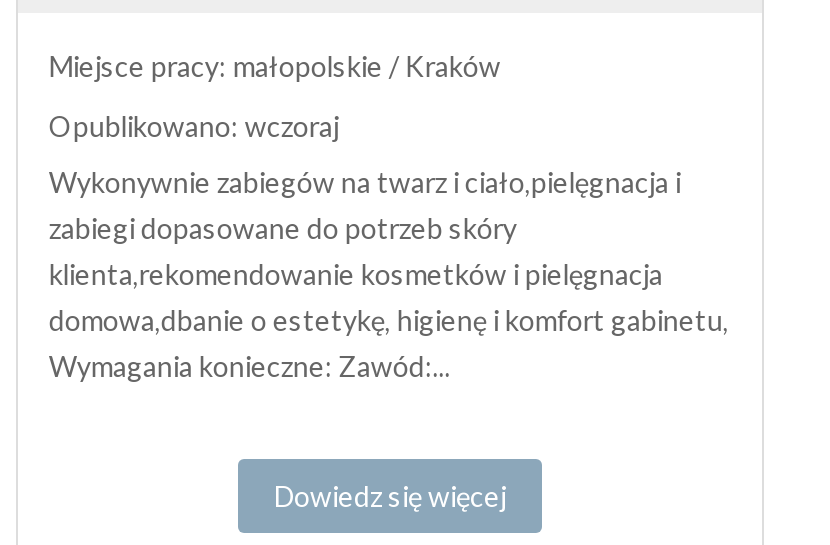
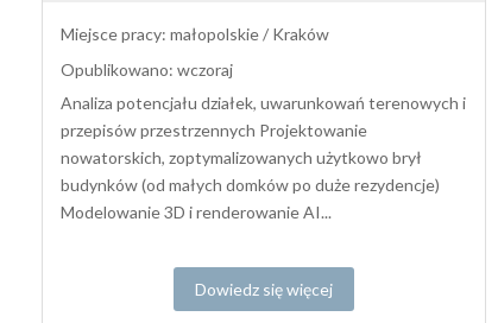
- Wykonywnie zabiegów na twarz i ciało,pielęgnacja i
- zabiegi dopasowane do potrzeb skóry
- klienta,rekomendowanie kosmetków i pielęgnacja
- domowa,dbanie o estetykę, higienę i komfort gabinetu,
- Wymagania konieczne: Zawód:...
+ Analiza potencjału działek, uwarunkowań terenowych i
+ przepisów przestrzennych Projektowanie
+ nowatorskich, zoptymalizowanych użytkowo brył
+ budynków (od małych domków po duże rezydencje)
+ Modelowanie 3D i renderowanie AI...
